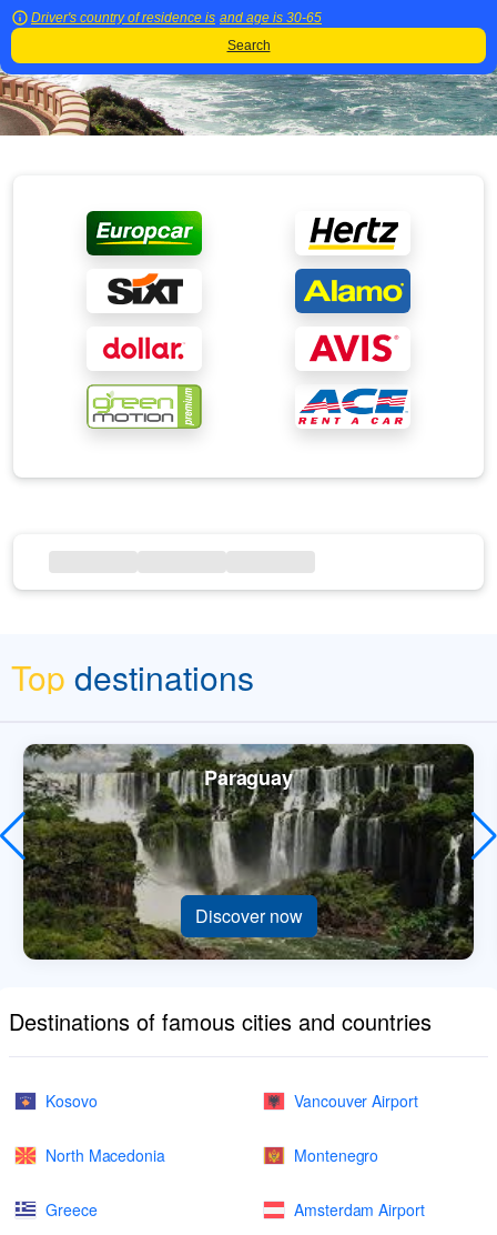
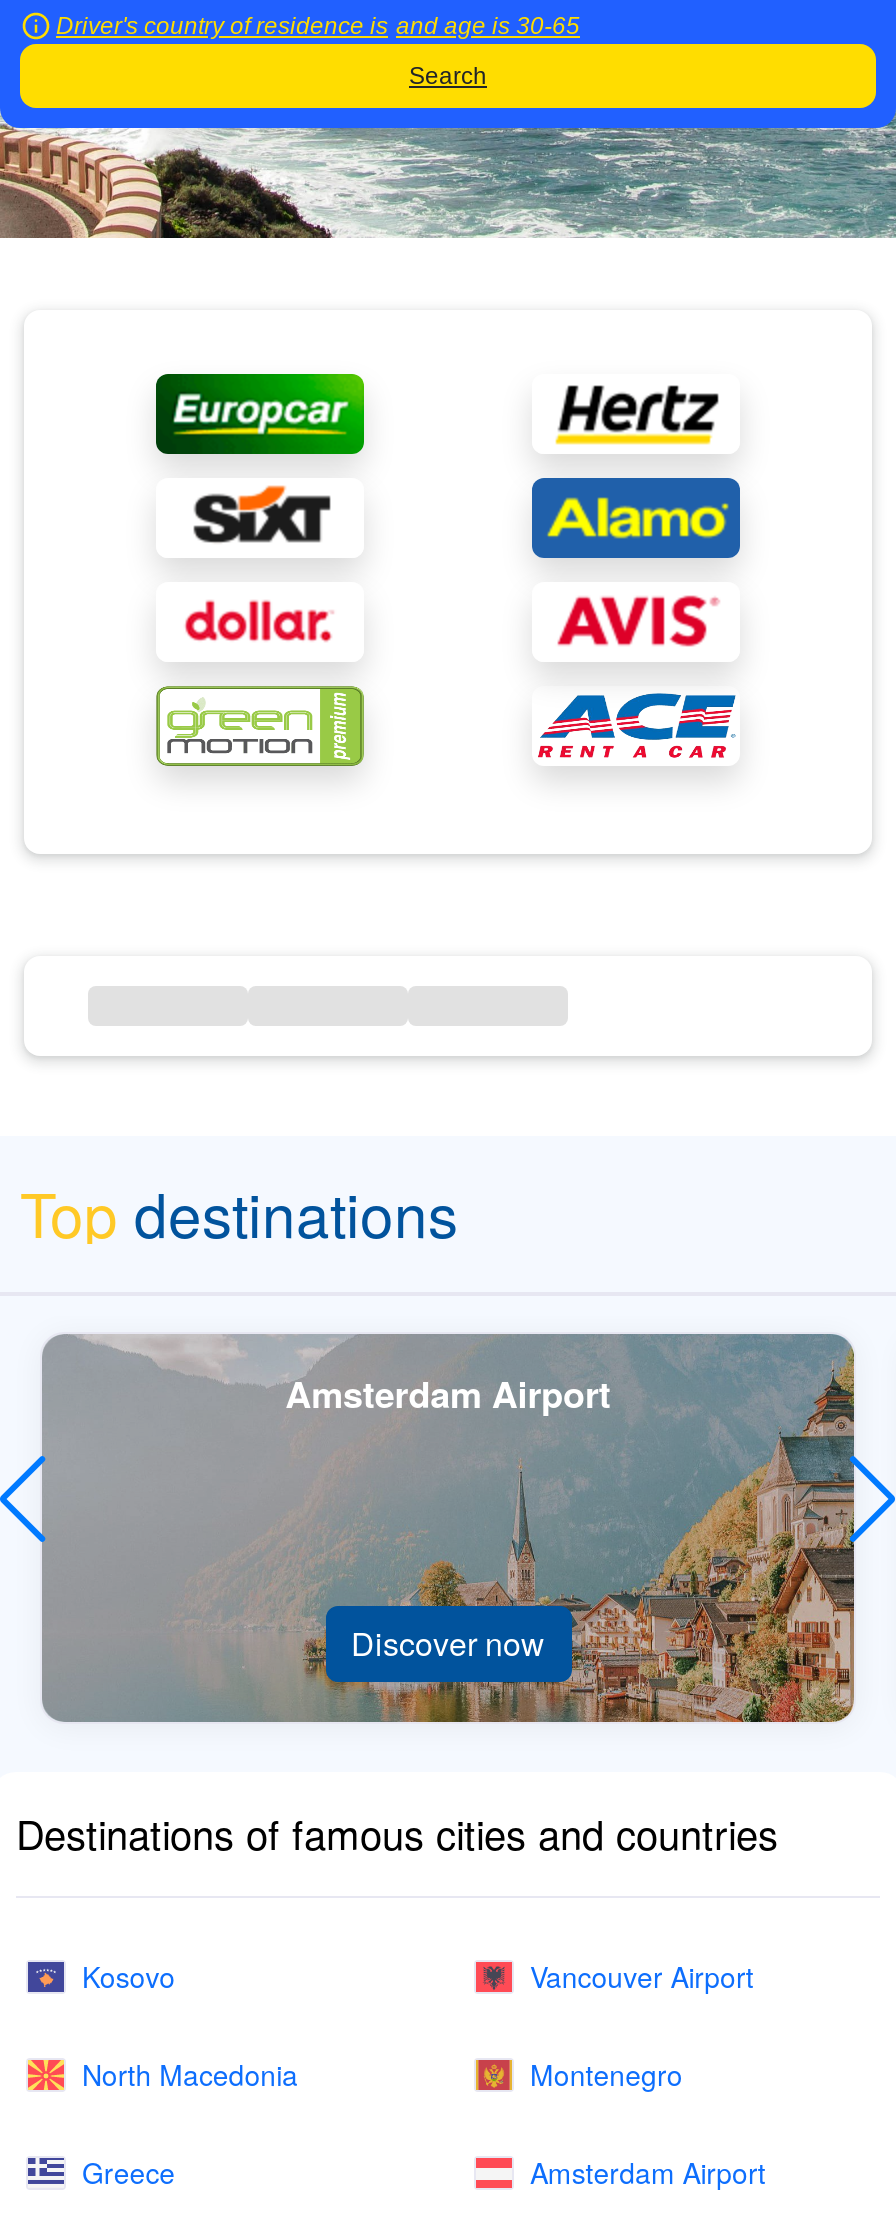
- [image]
- Paraguay
+ [image]
+ Amsterdam Airport
